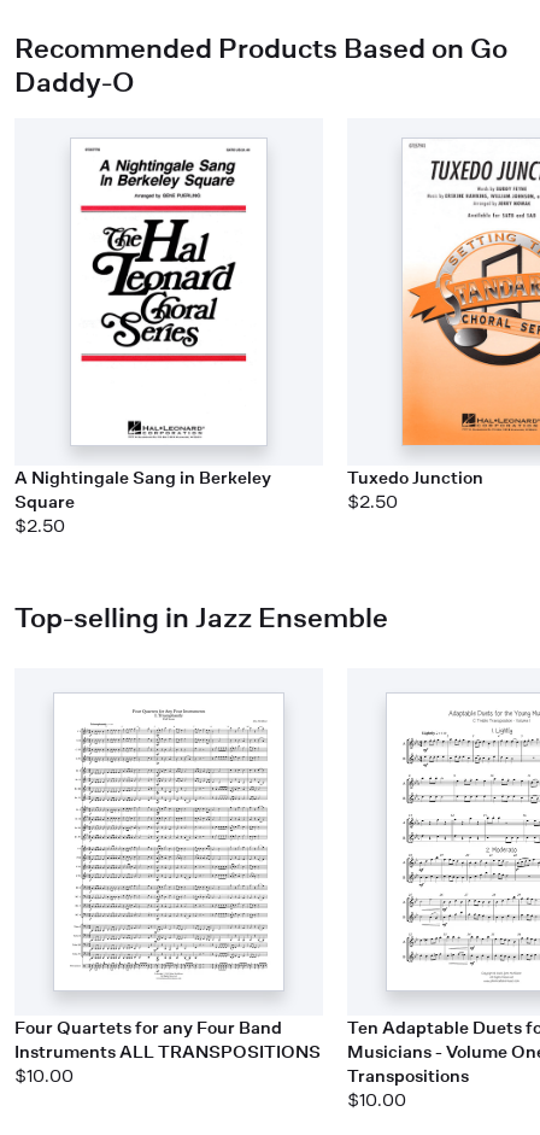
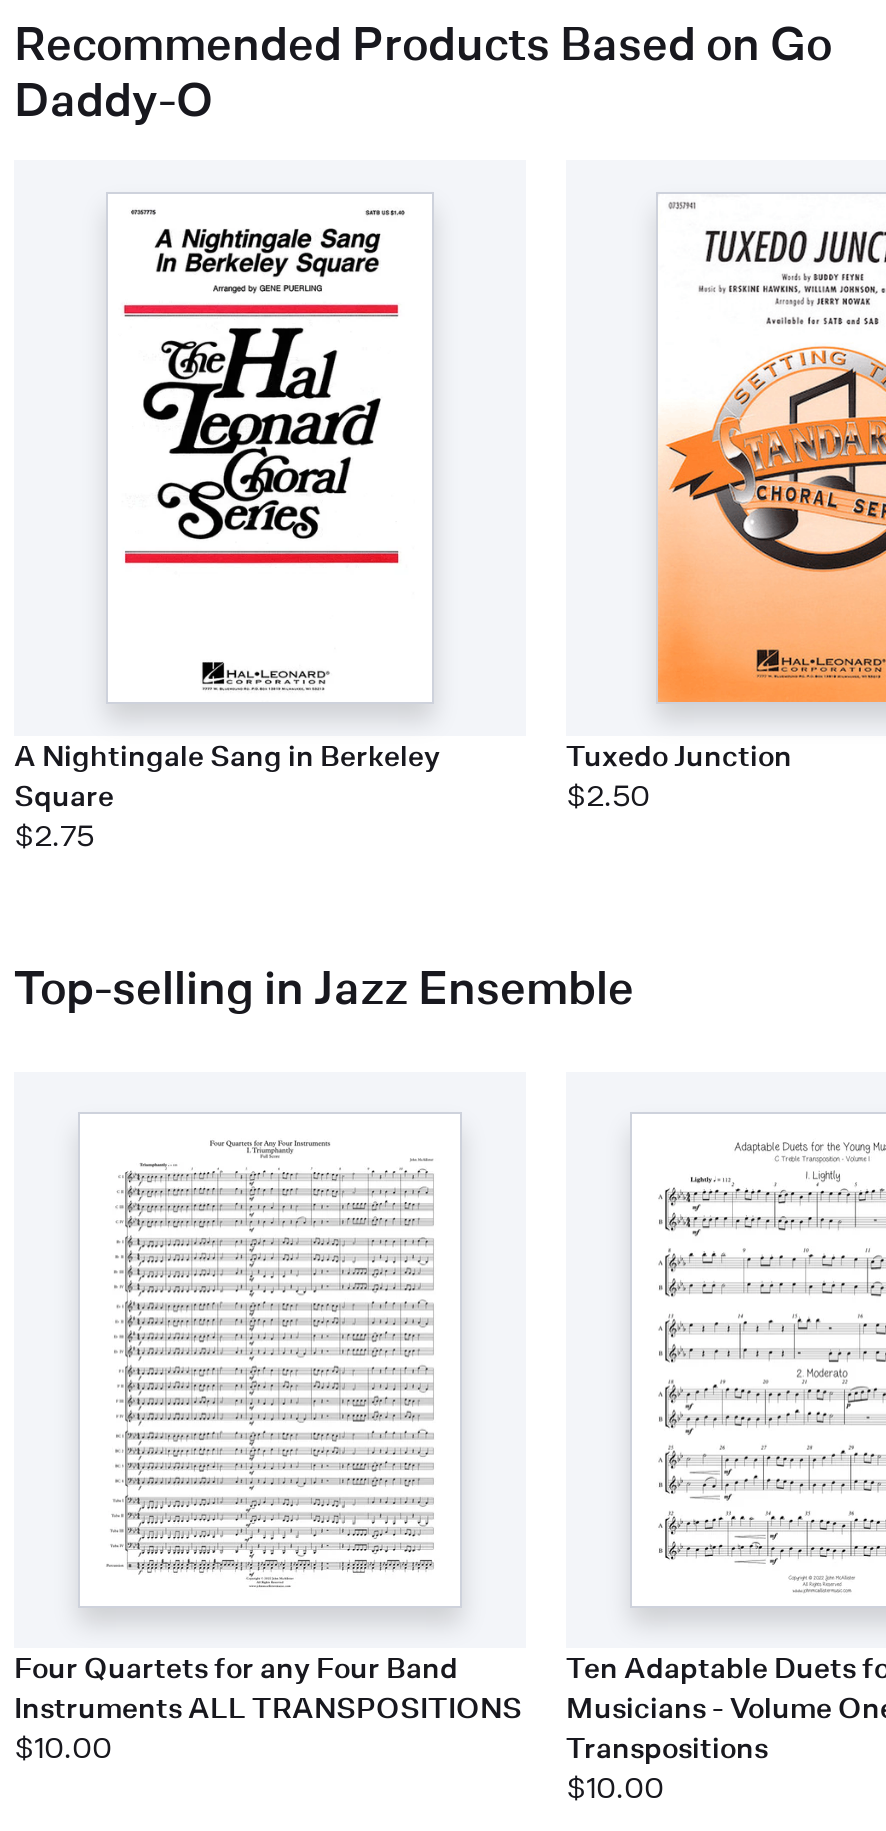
- $2.50
+ $2.75
